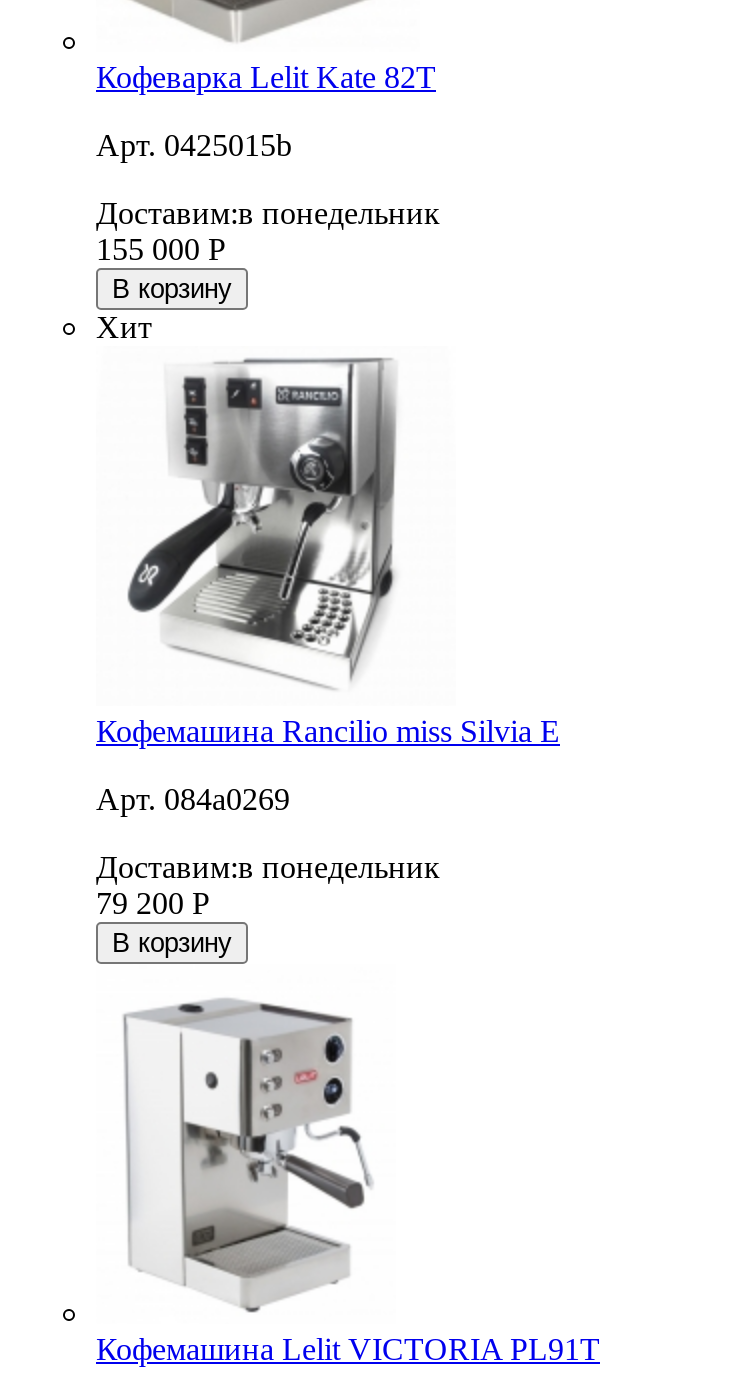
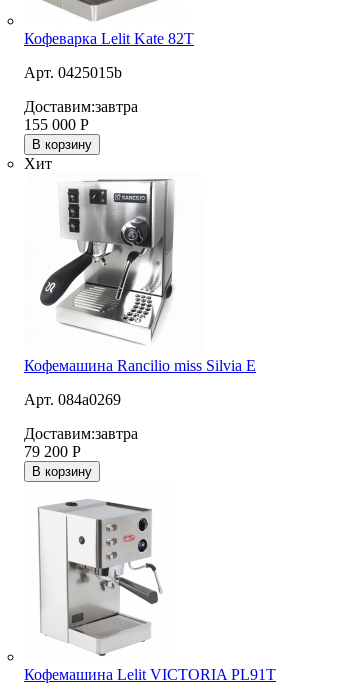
- Доставим:в понедельник
+ Доставим:завтра

- Доставим:в понедельник
+ Доставим:завтра
